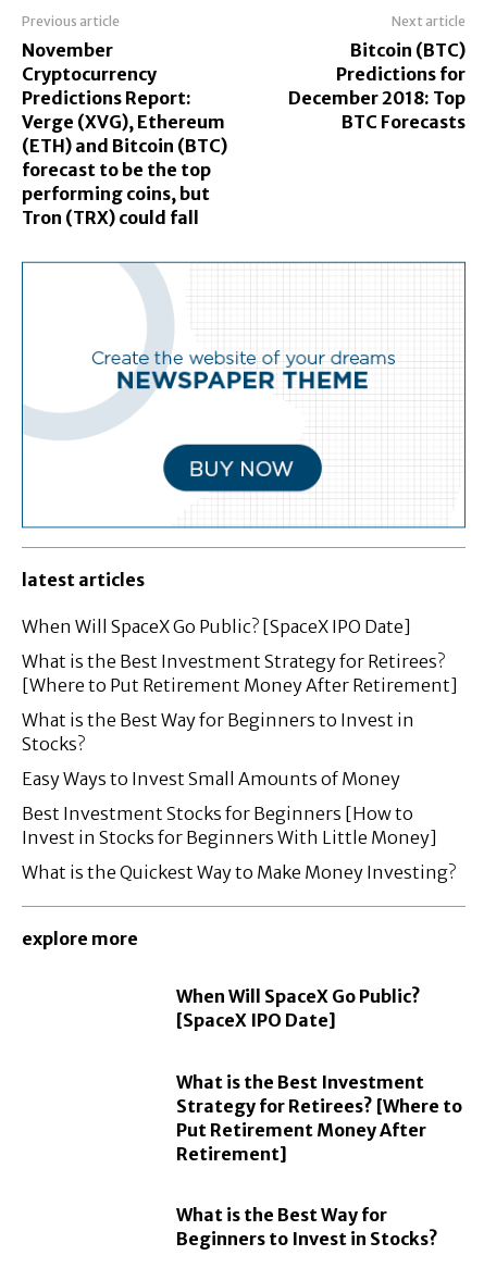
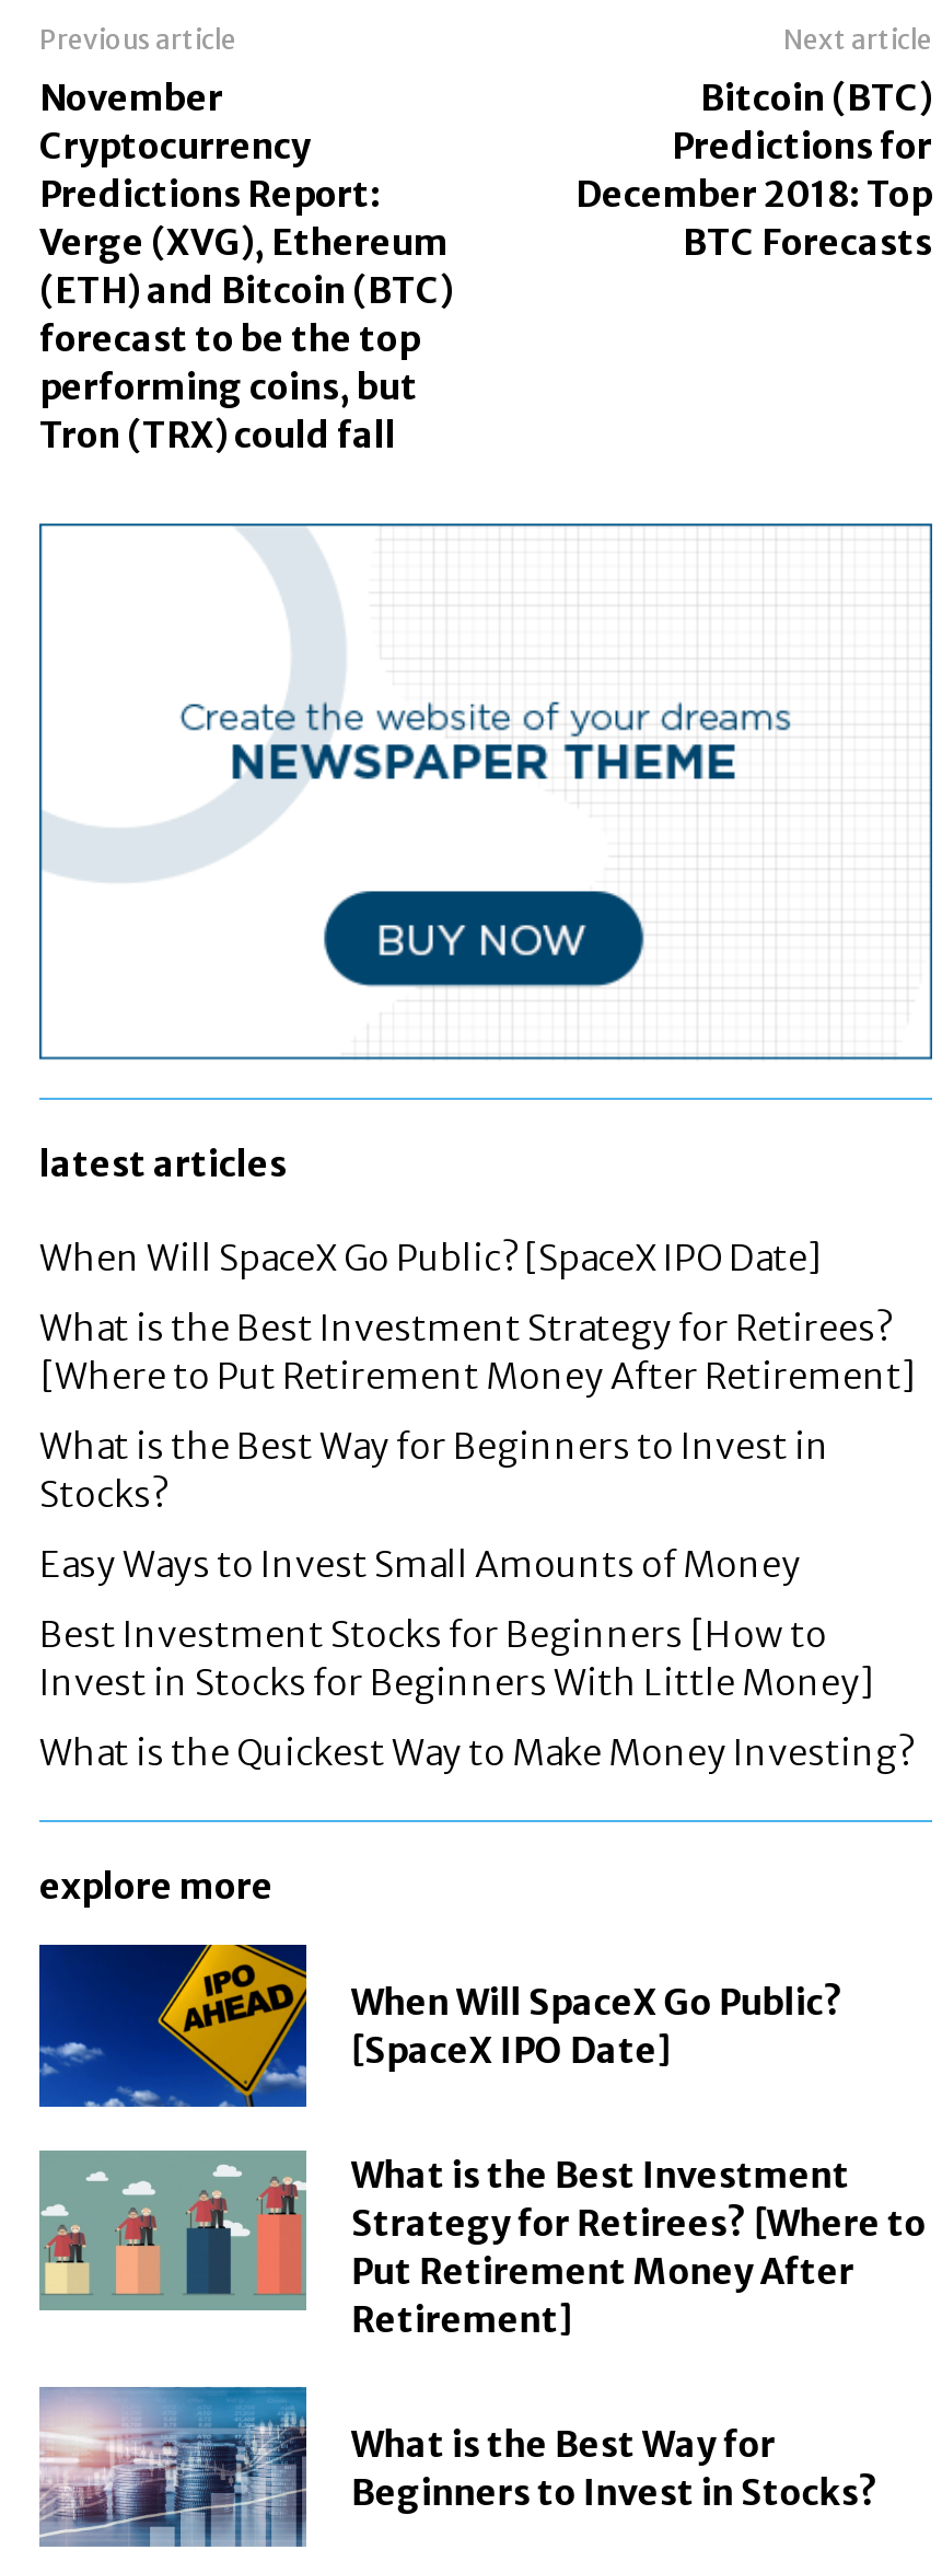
+ [image]

+ [image]

+ [image]
